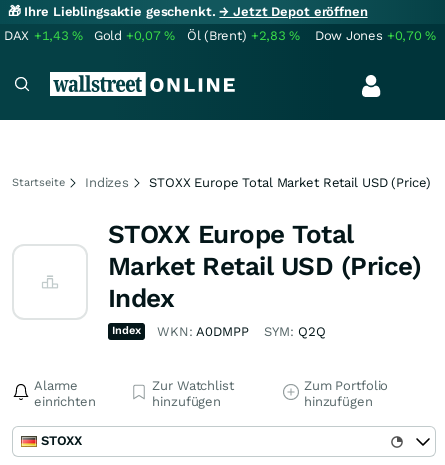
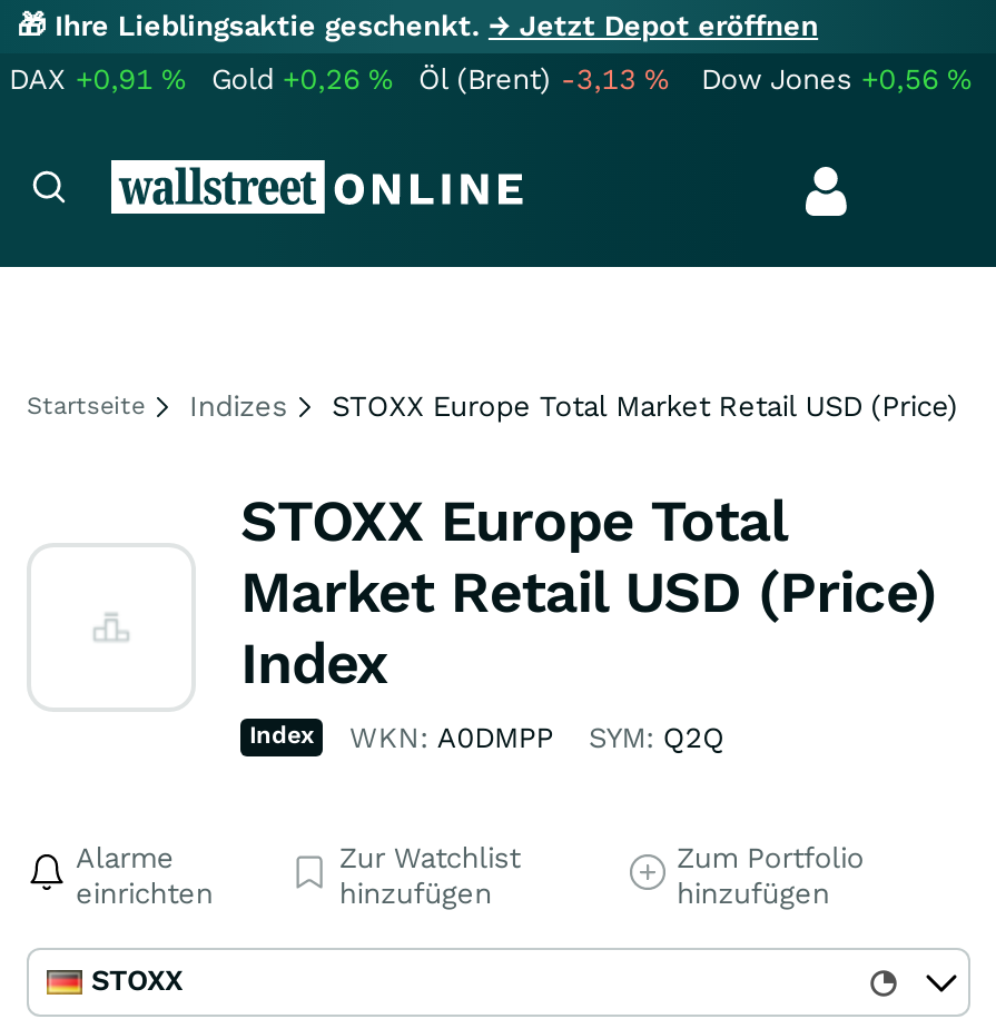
- DAX +1,43%
+ DAX +0,91%

- Gold +0,07%
+ Gold +0,26%

- Öl (Brent) +2,83%
+ Öl (Brent) -3,13%

- Dow Jones +0,70%
+ Dow Jones +0,56%
